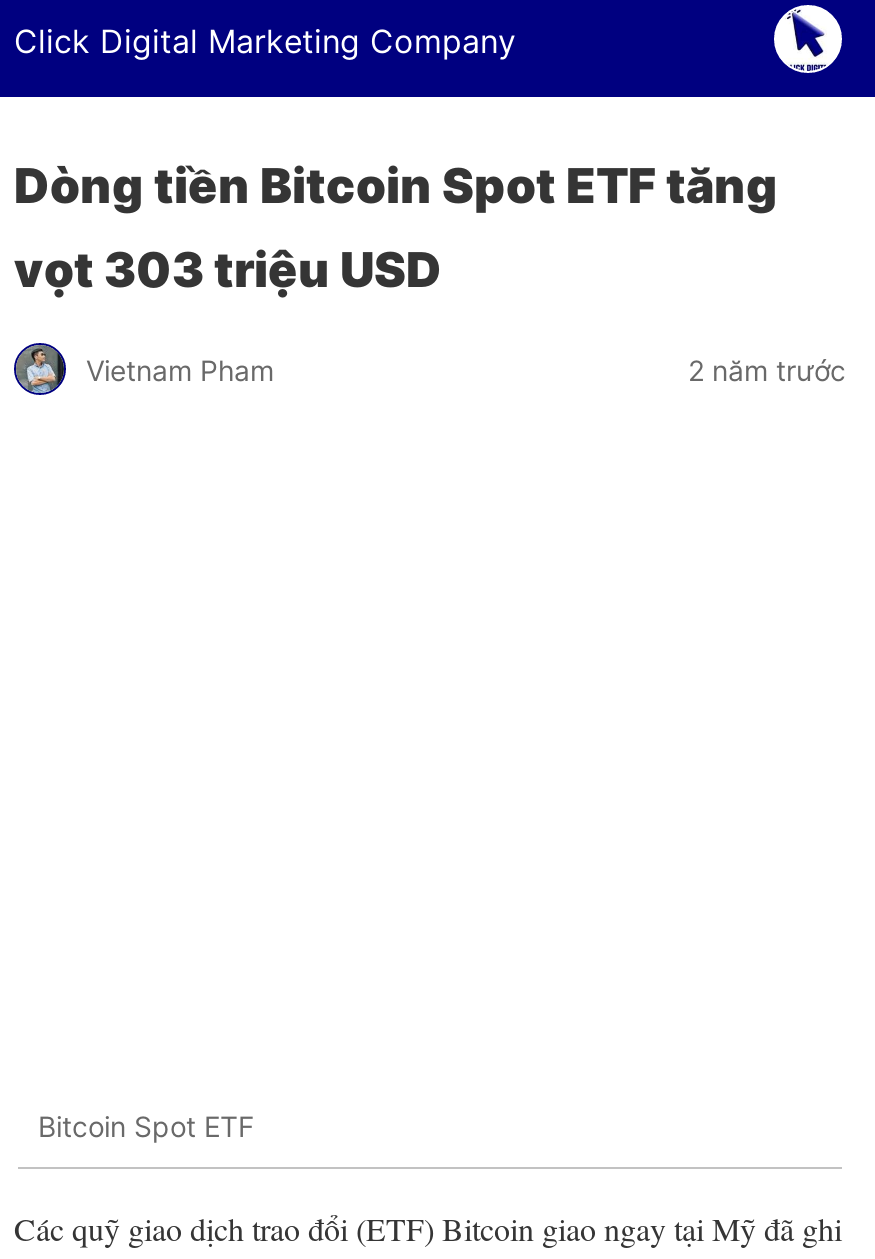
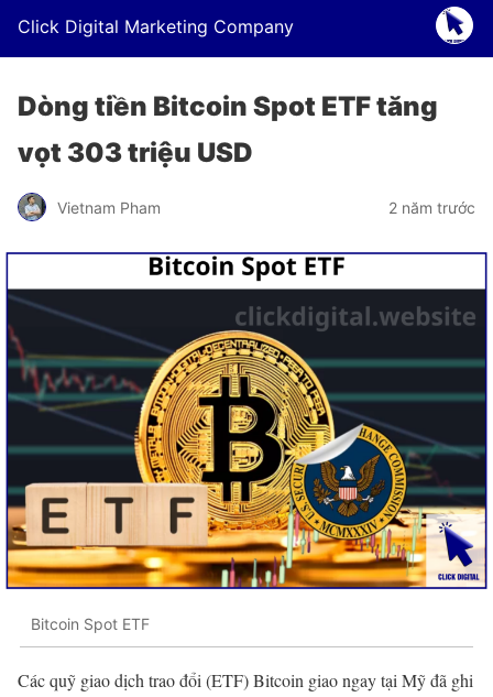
+ [image]
